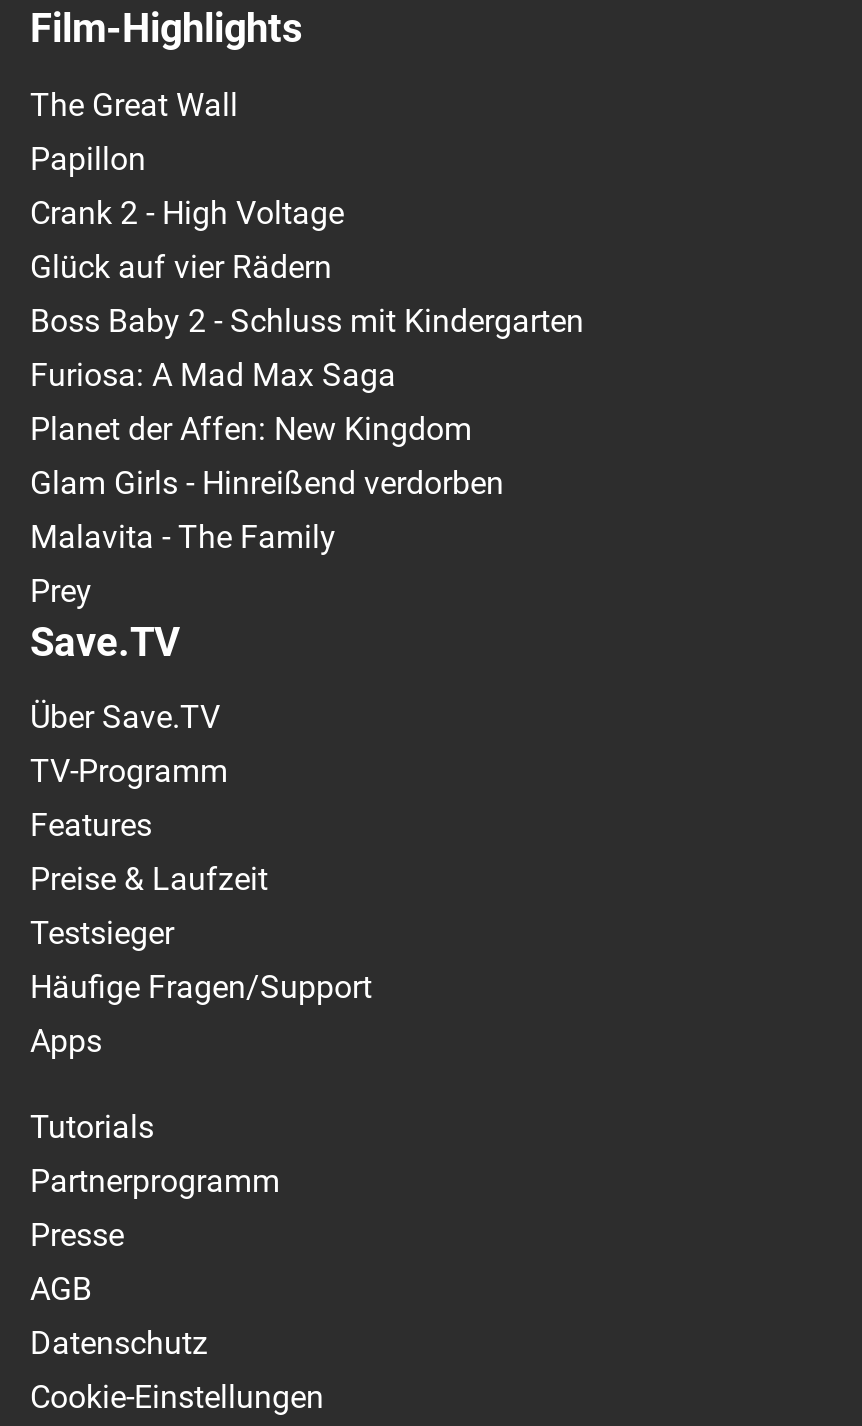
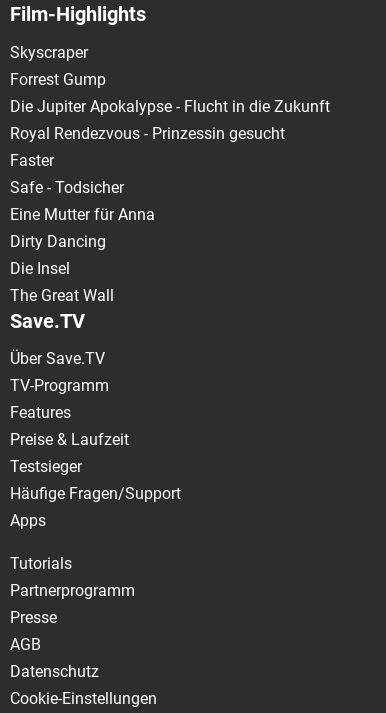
+ Skyscraper
+ Forrest Gump
+ Die Jupiter Apokalypse - Flucht in die Zukunft
+ Royal Rendezvous - Prinzessin gesucht
+ Faster
+ Safe - Todsicher
+ Eine Mutter für Anna
+ Dirty Dancing
+ Die Insel

moved down: The Great Wall

- Papillon
- Crank 2 - High Voltage
- Glück auf vier Rädern
- Boss Baby 2 - Schluss mit Kindergarten
- Furiosa: A Mad Max Saga
- Planet der Affen: New Kingdom
- Glam Girls - Hinreißend verdorben
- Malavita - The Family
- Prey
